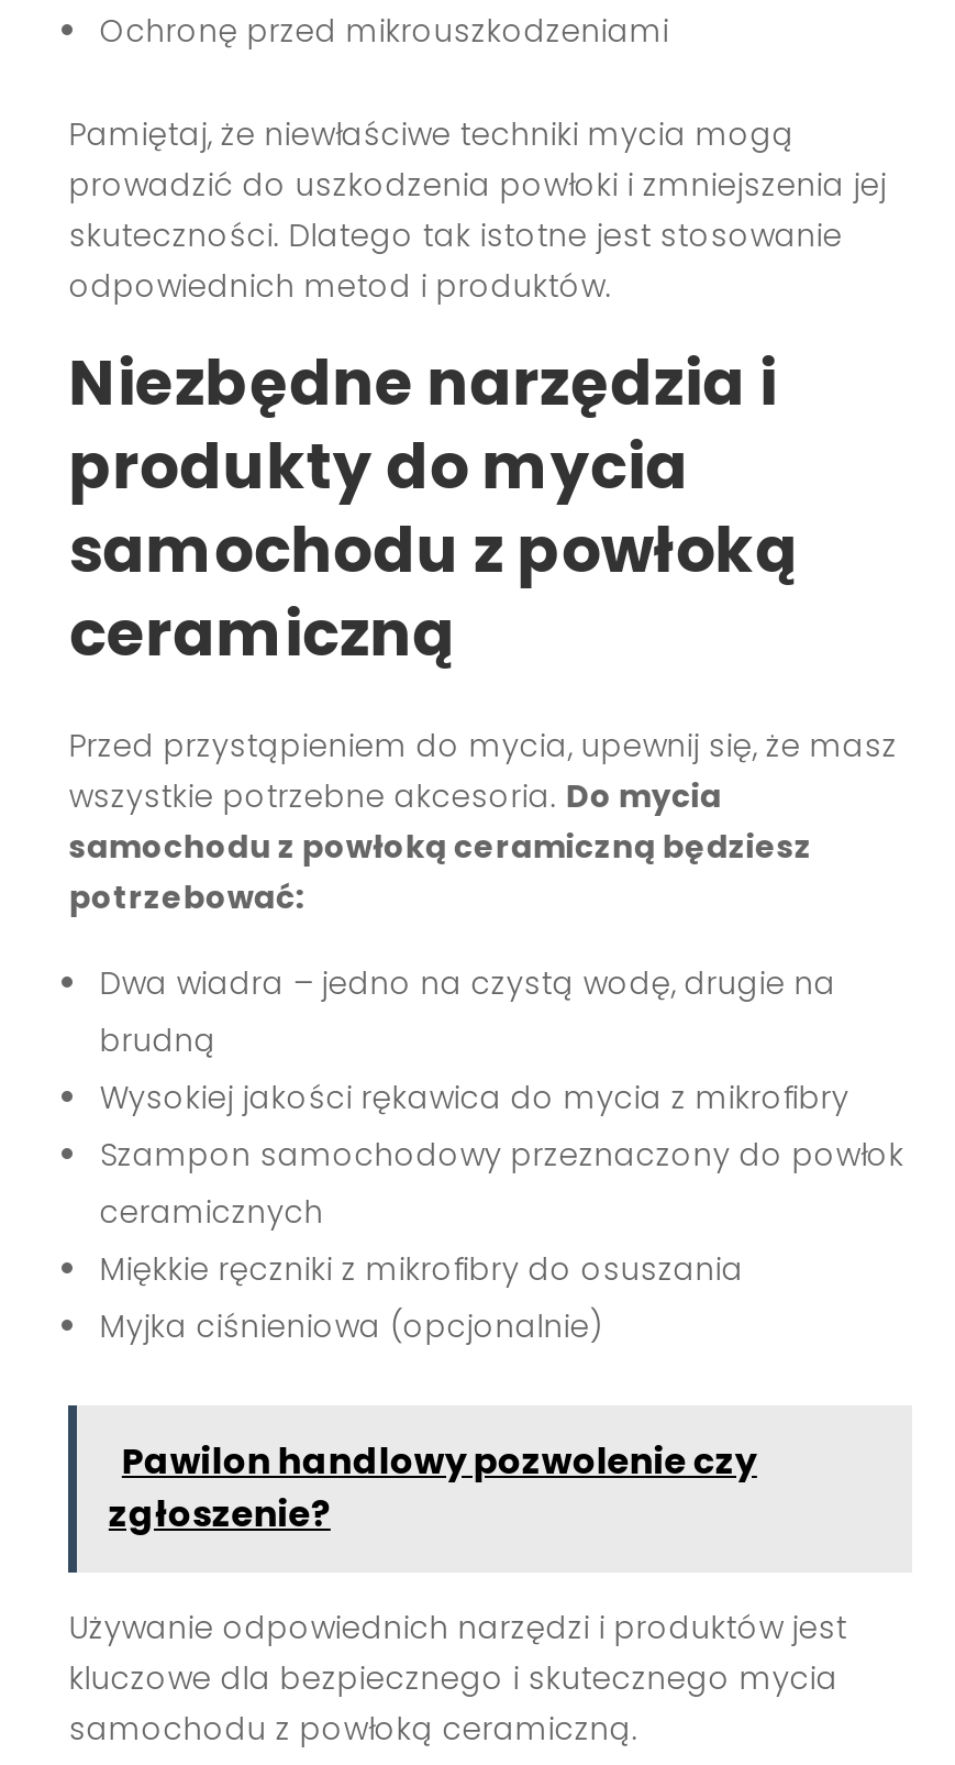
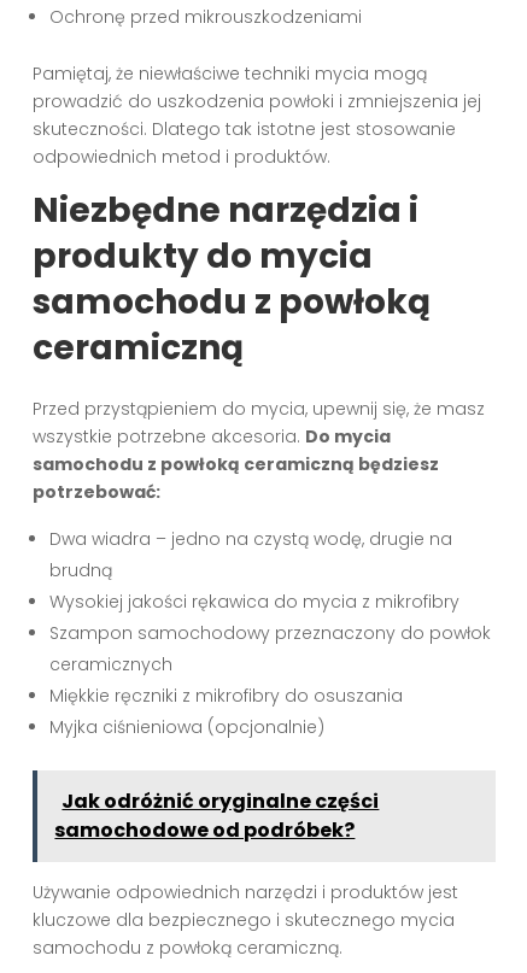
- Pawilon handlowy pozwolenie czy
- zgłoszenie?
+ Jak odróżnić oryginalne części
+ samochodowe od podróbek?
